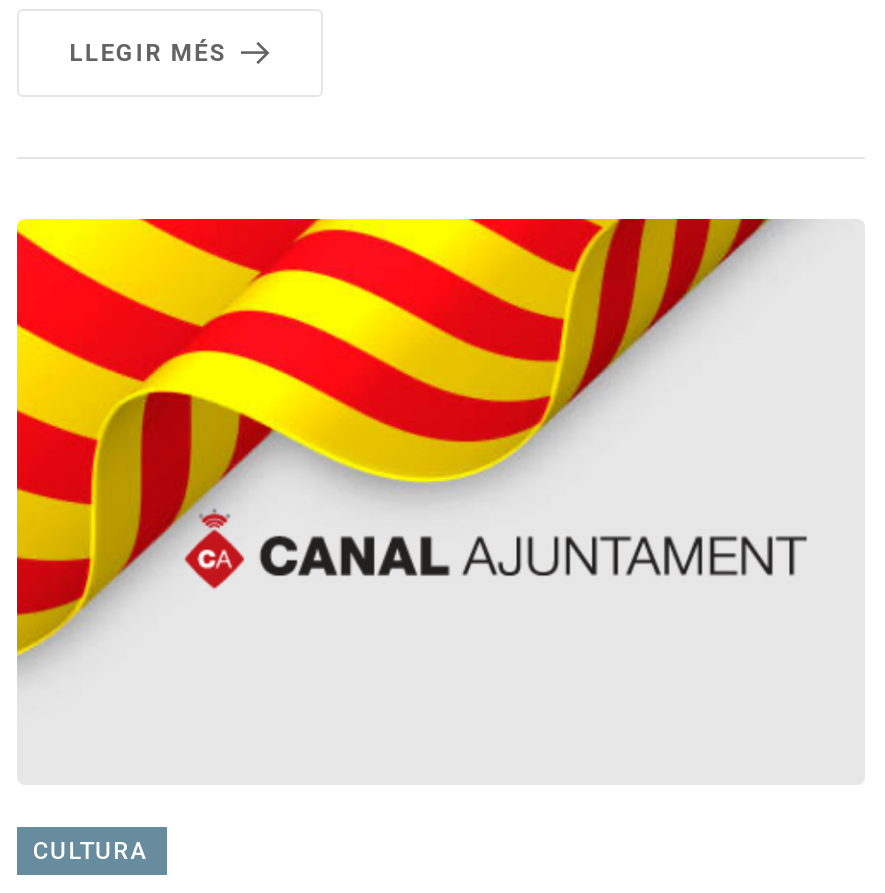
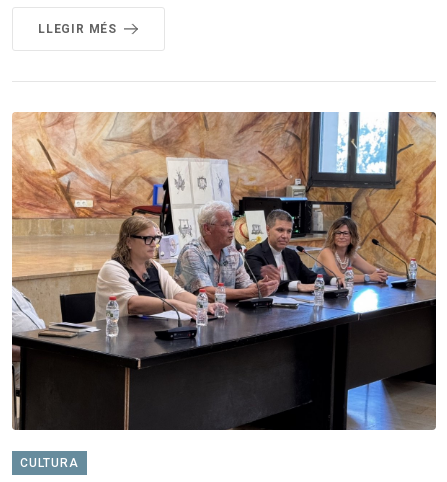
- [image]
+ [image]
